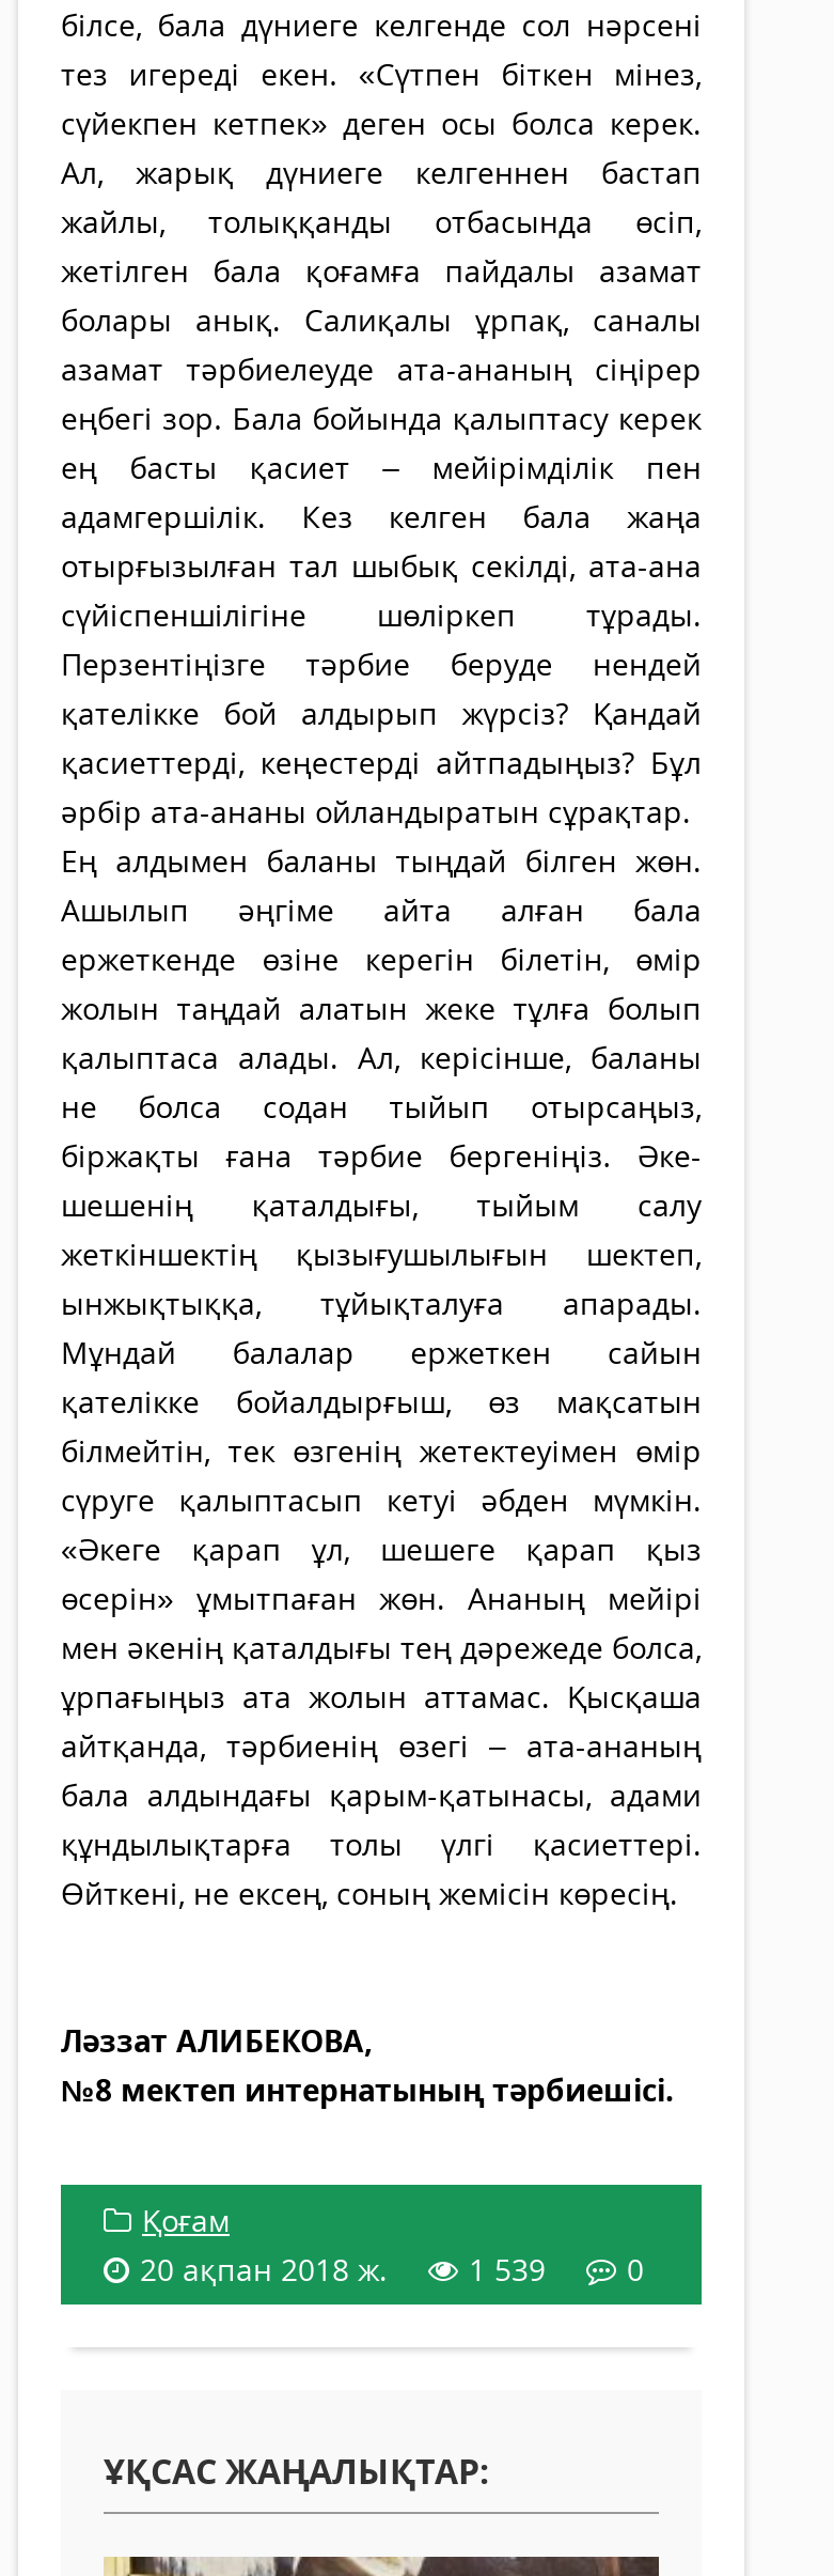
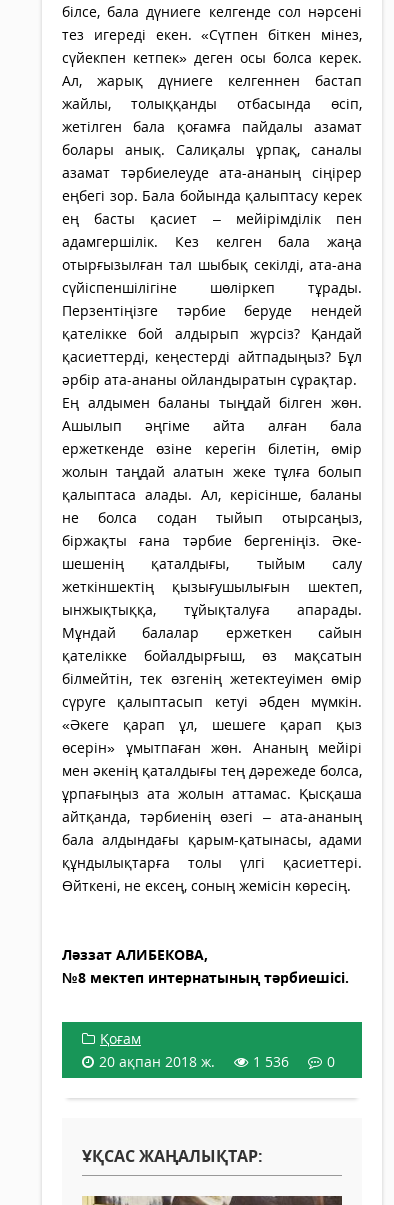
- 20 ақпан 2018 ж. 1 539 0
+ 20 ақпан 2018 ж. 1 536 0
